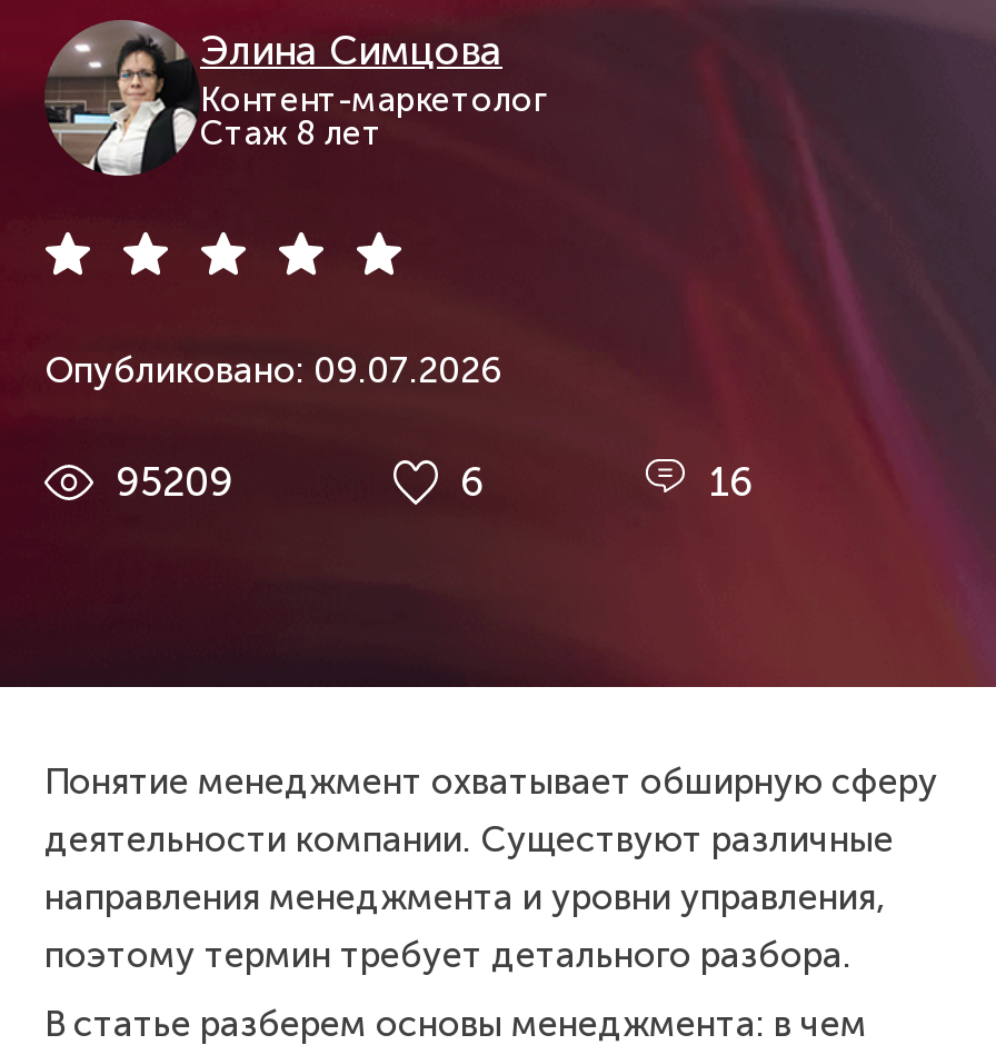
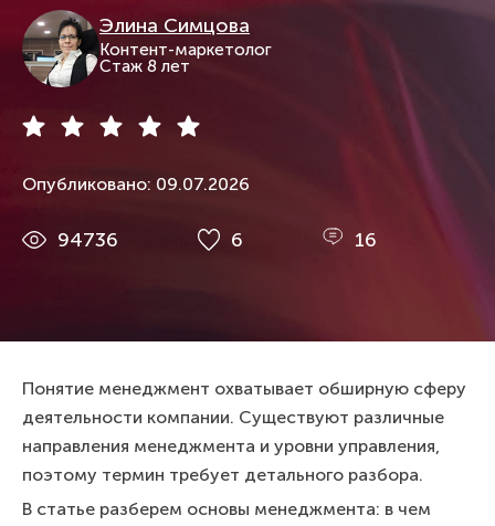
- 95209
+ 94736
